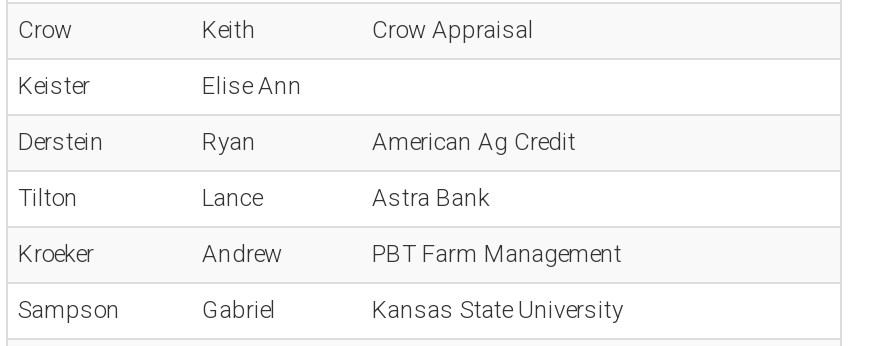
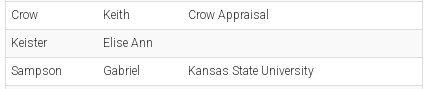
- Derstein
- Ryan
- American Ag Credit
- Tilton
- Lance
- Astra Bank
- Kroeker
- Andrew
- PBT Farm Management
